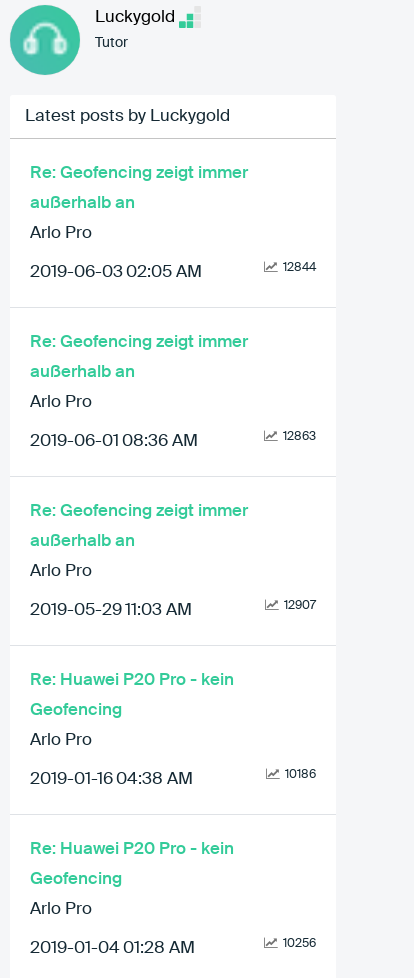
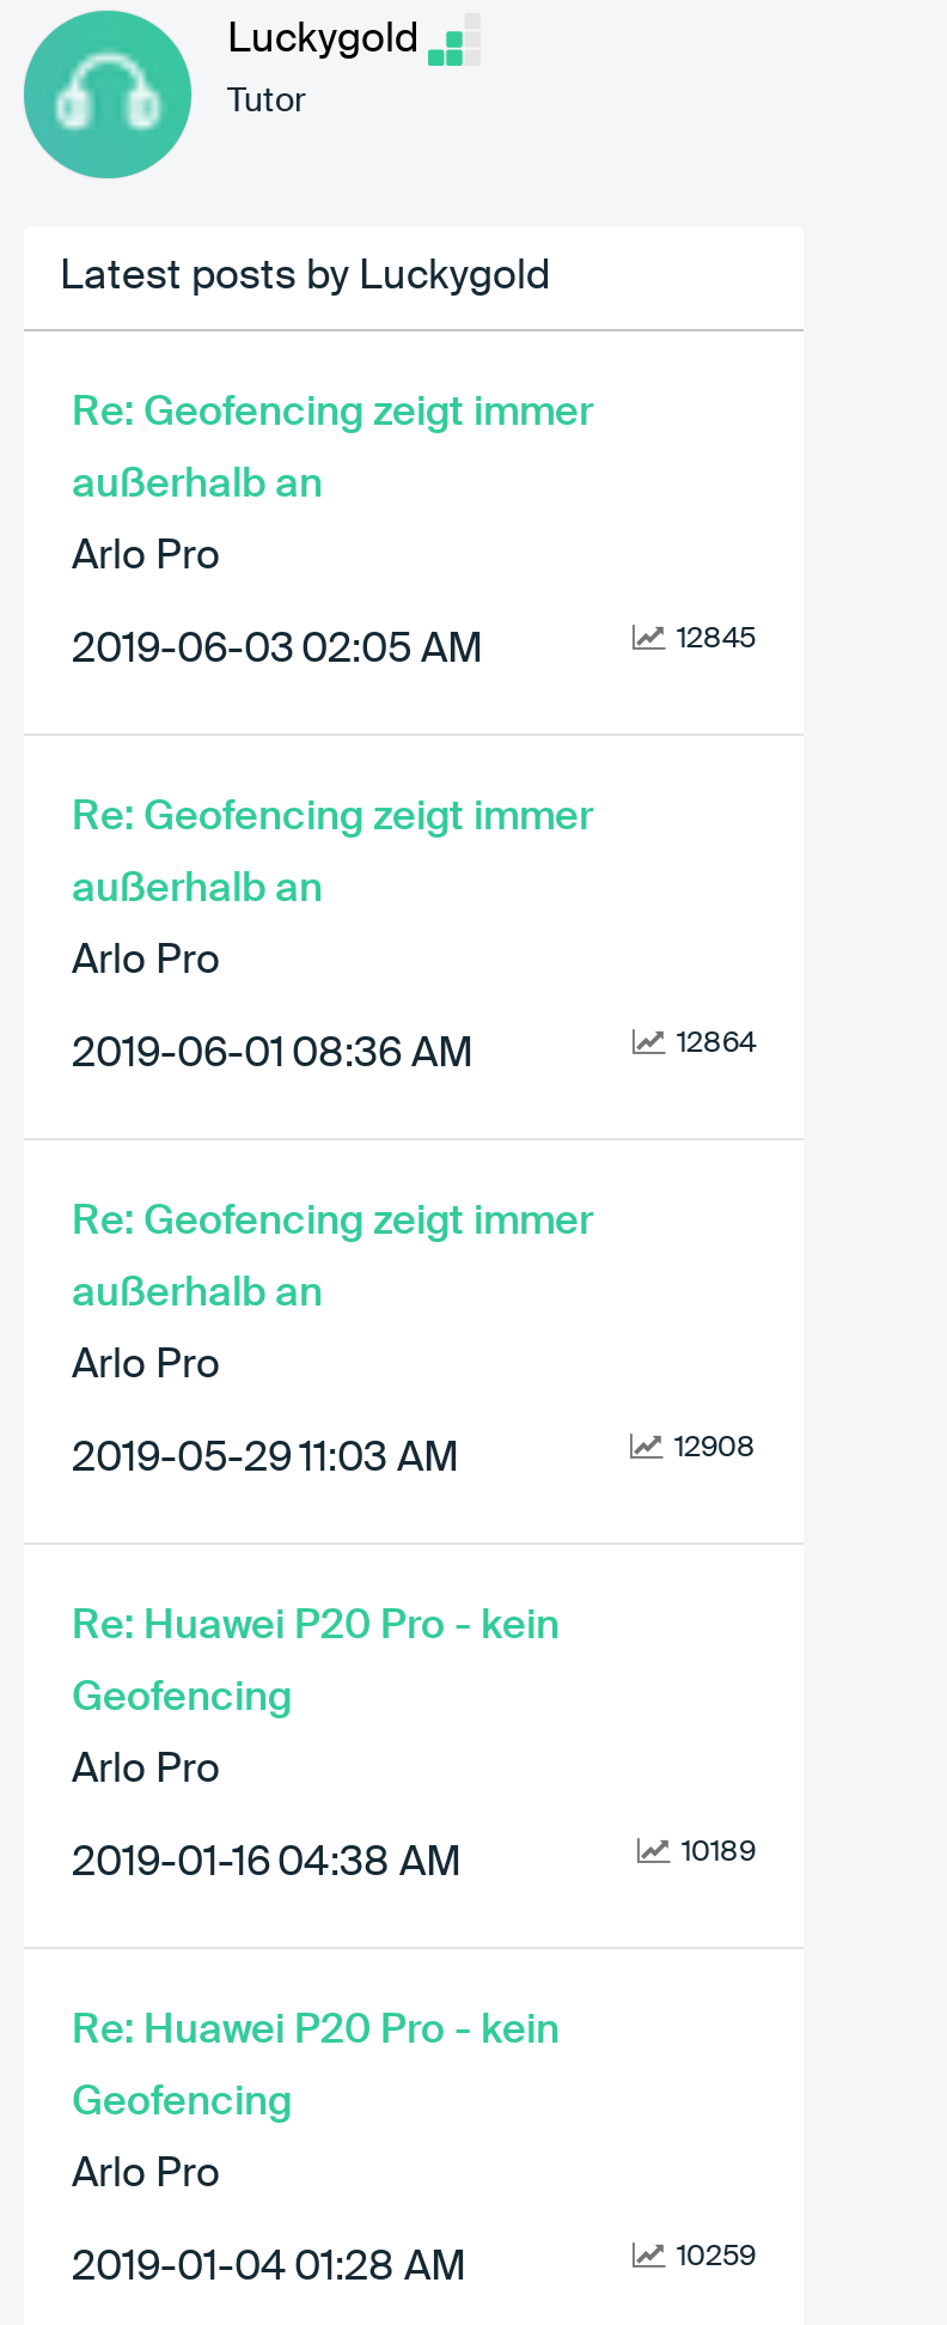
- 12844
+ 12845

- 12863
+ 12864

- 12907
+ 12908

- 10186
+ 10189

- 10256
+ 10259
